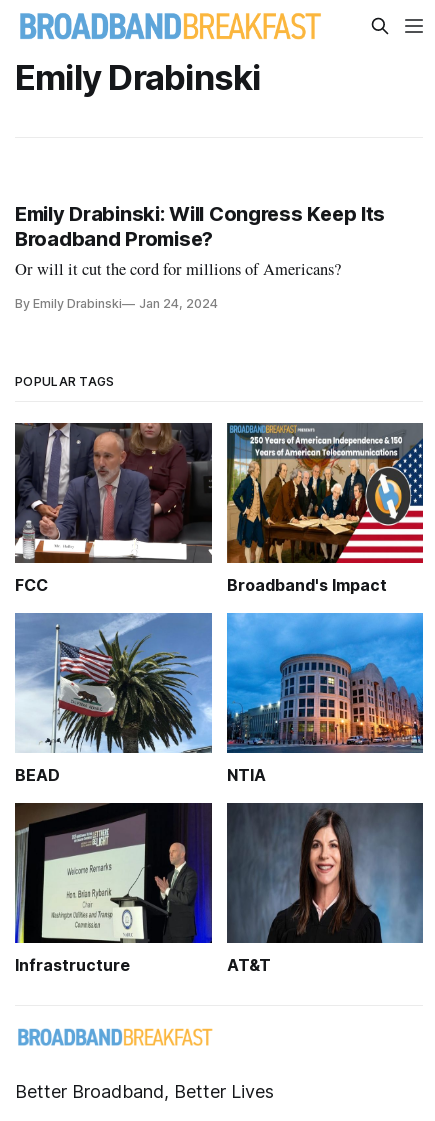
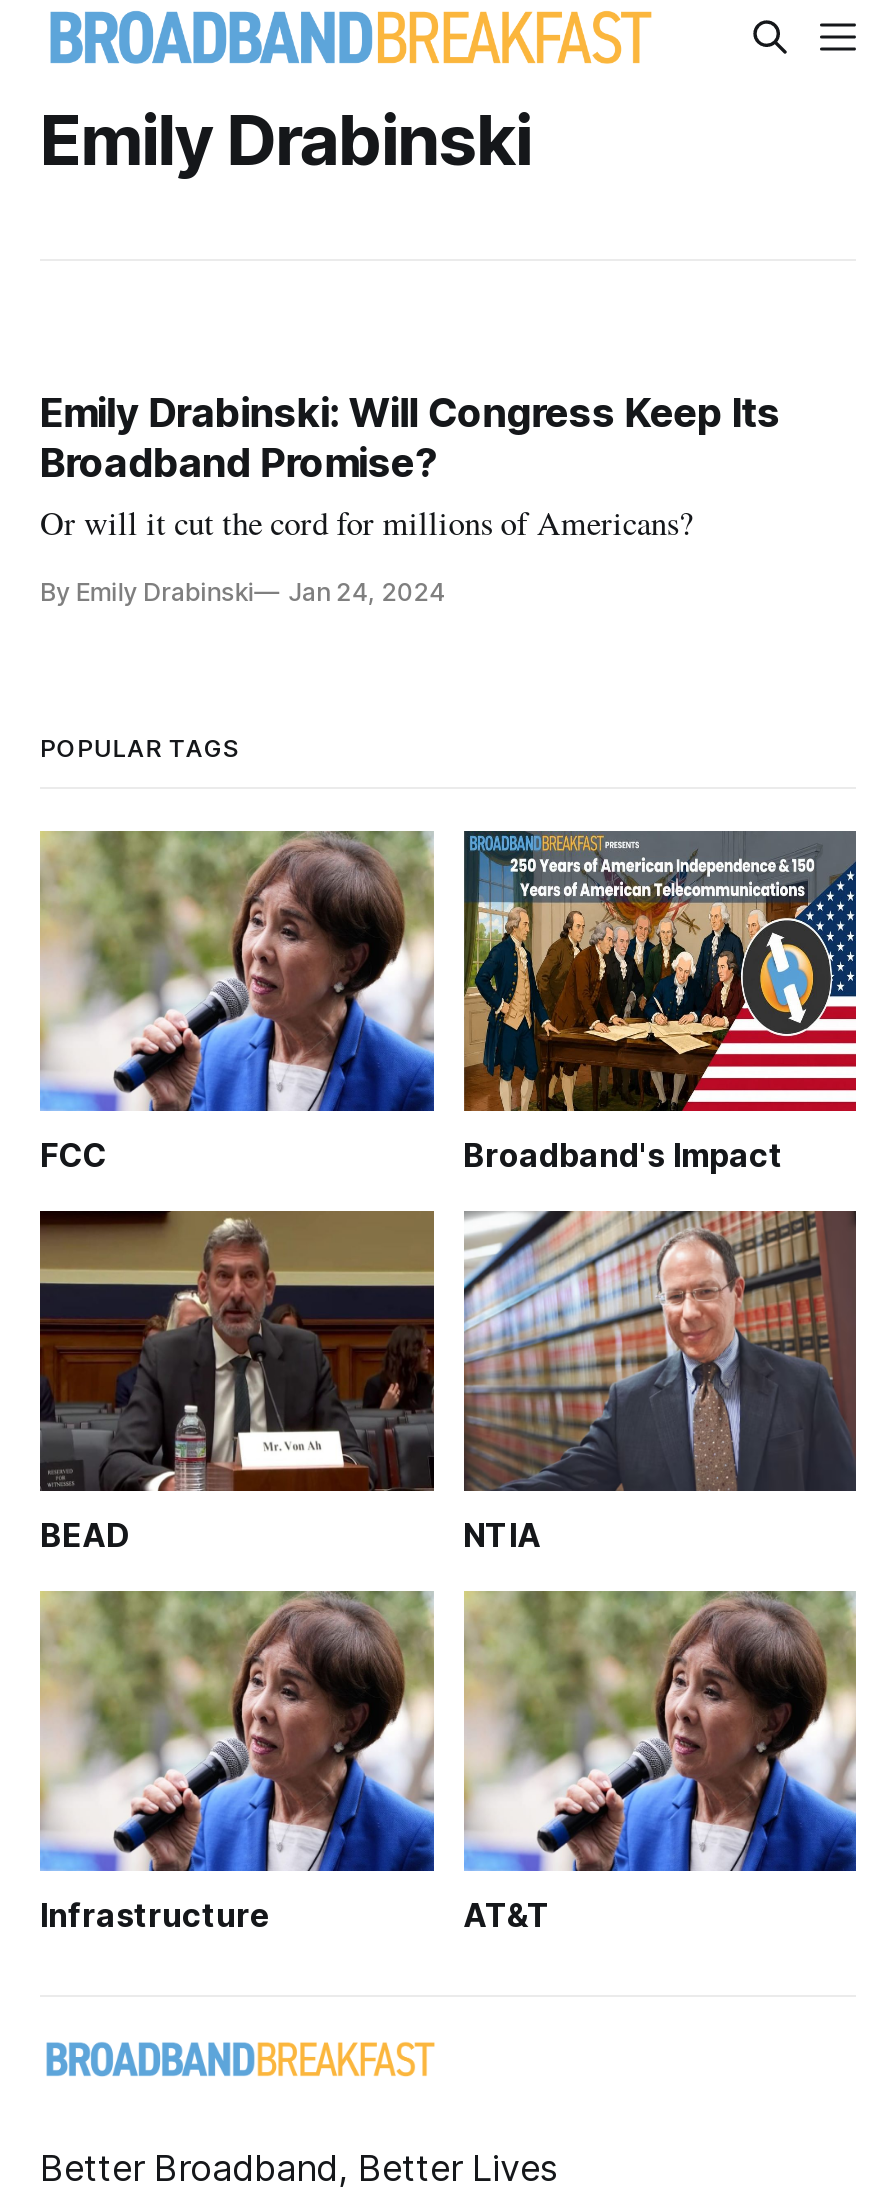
- [image]
+ [image]

- [image]
+ [image]

- [image]
+ [image]

- [image]
+ [image]

- [image]
+ [image]
